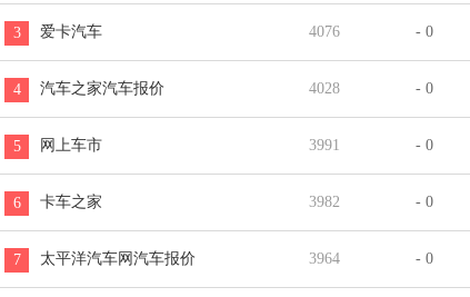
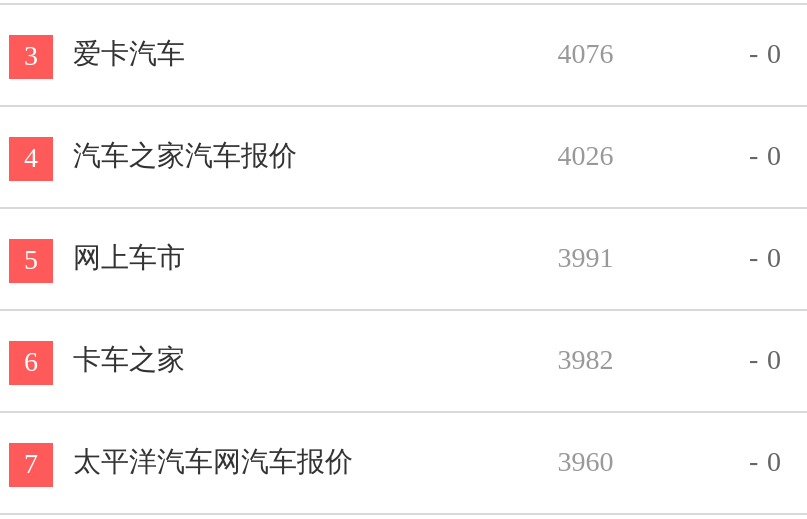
- 4028
+ 4026

- 3964
+ 3960
